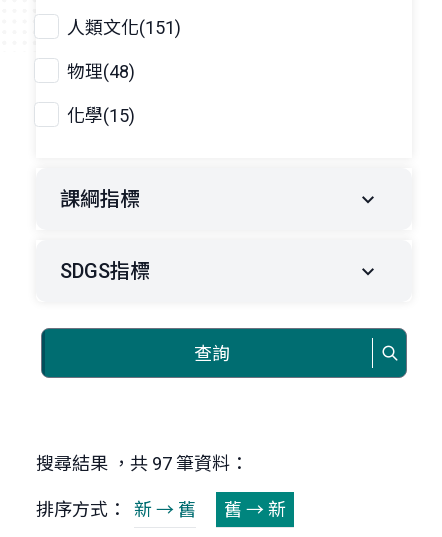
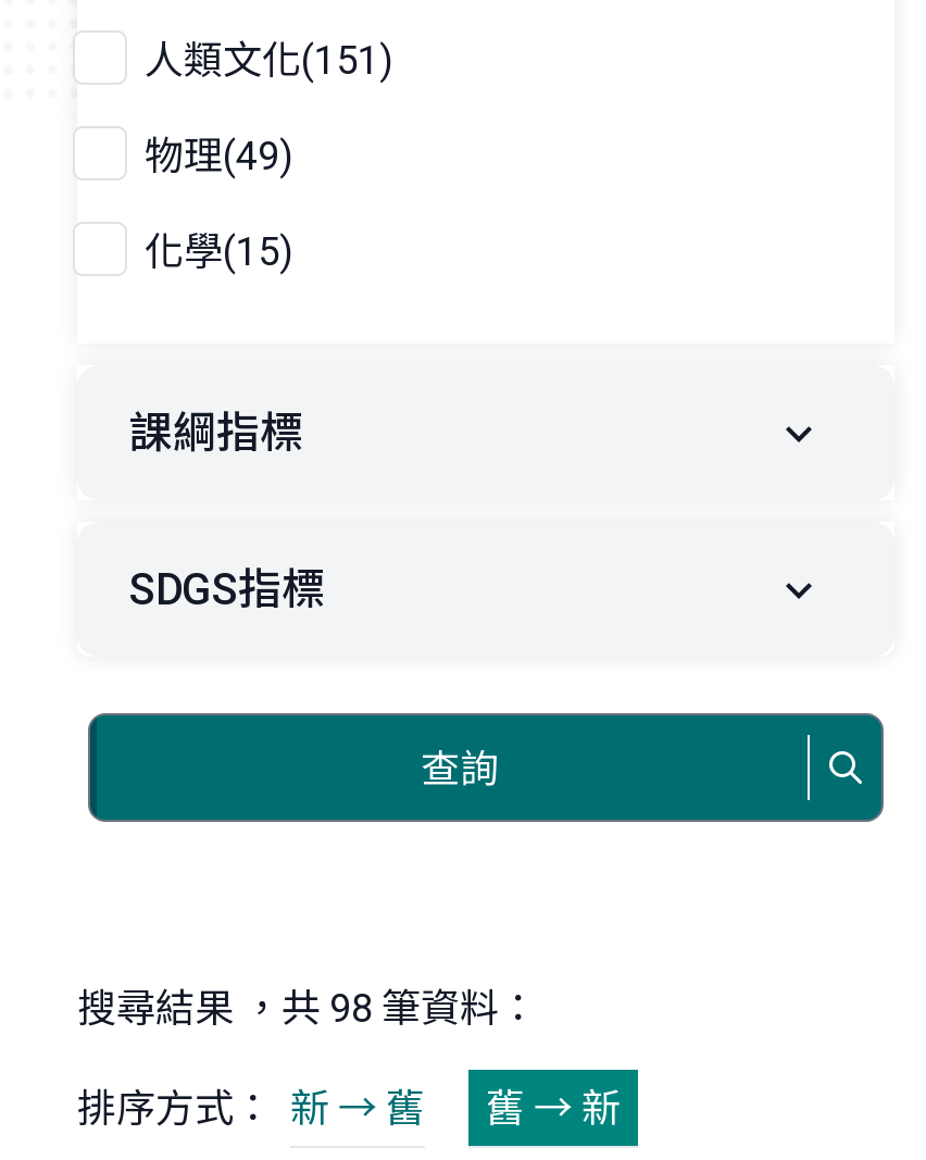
- 物理(48)
+ 物理(49)

- 搜尋結果 ，共 97 筆資料：
+ 搜尋結果 ，共 98 筆資料：
